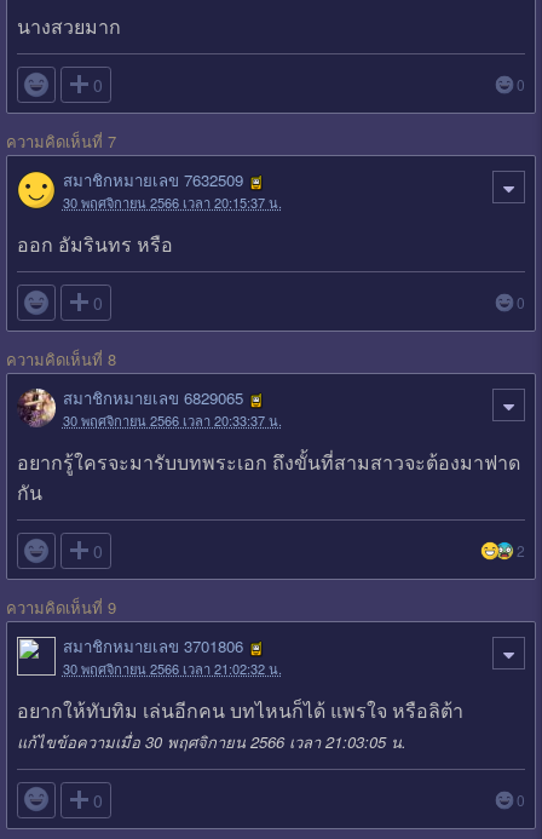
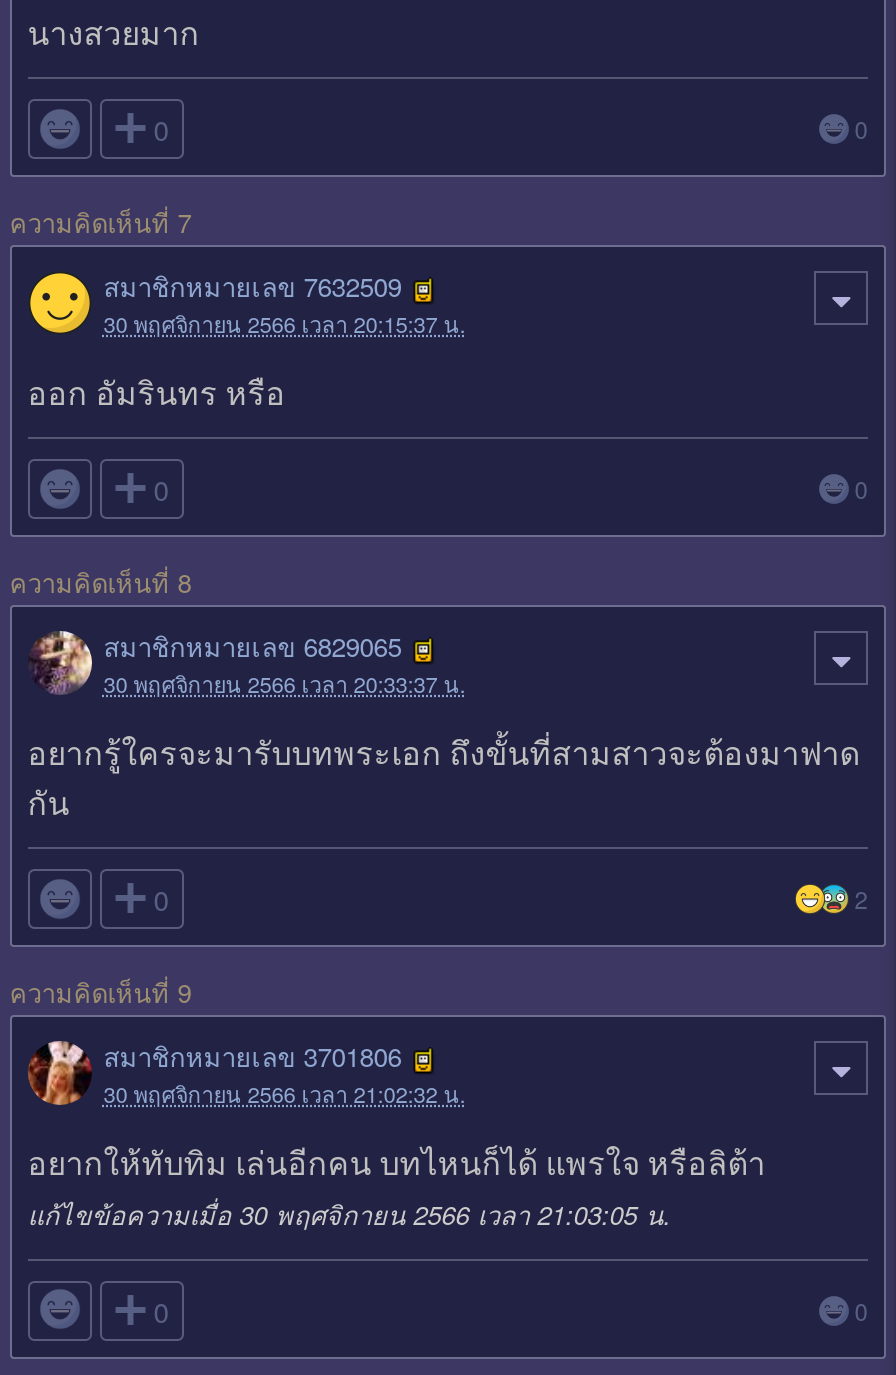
- [image]
+ [image]
